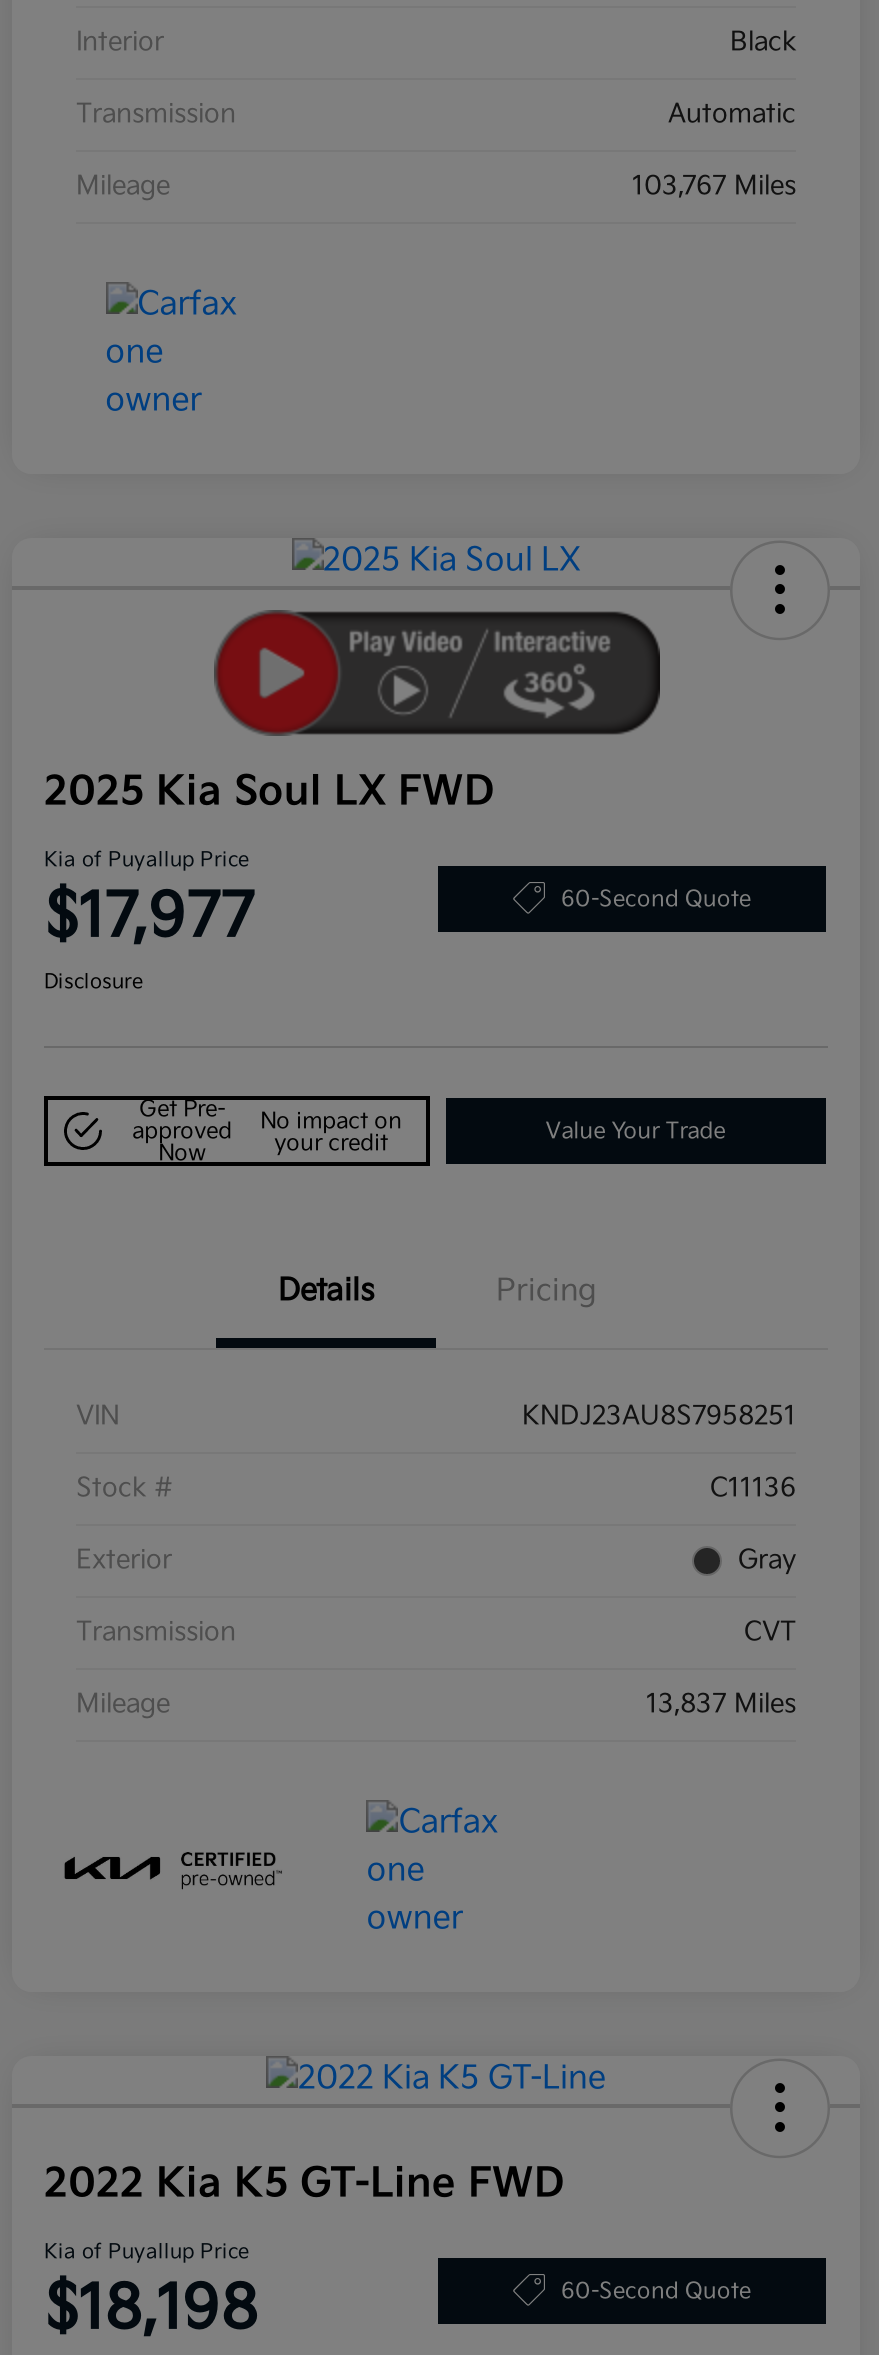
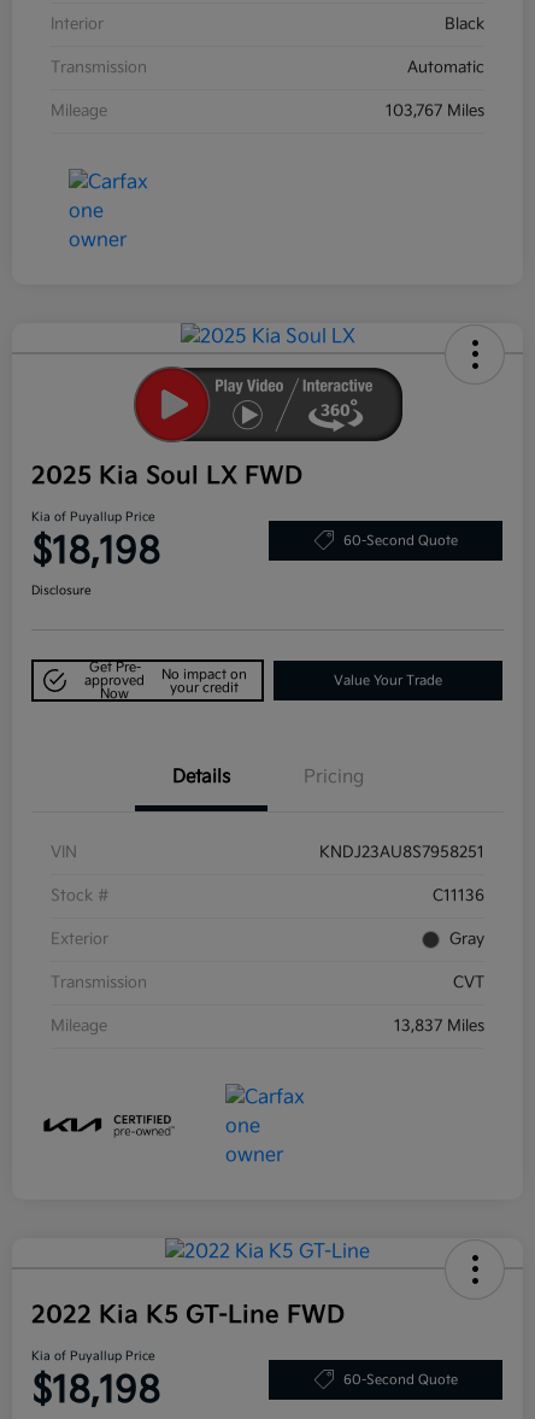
- $17,977
+ $18,198
